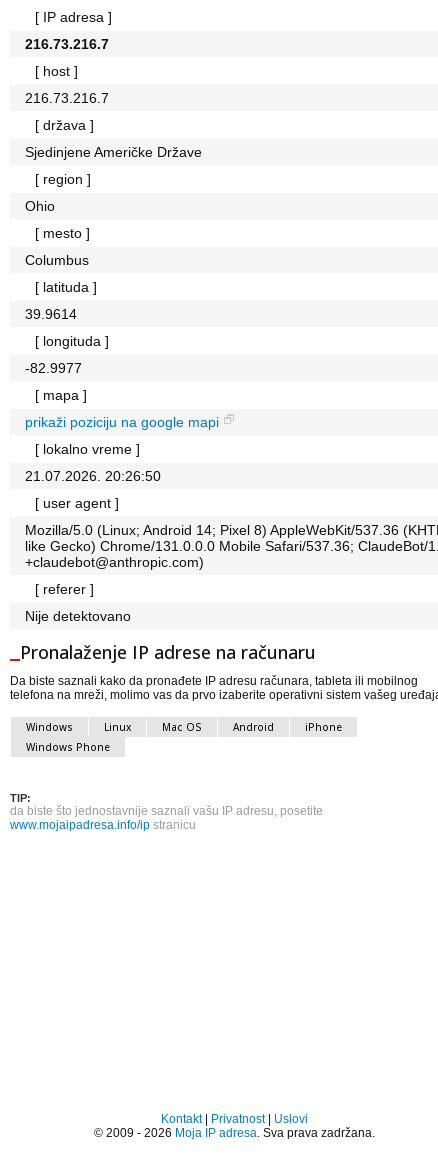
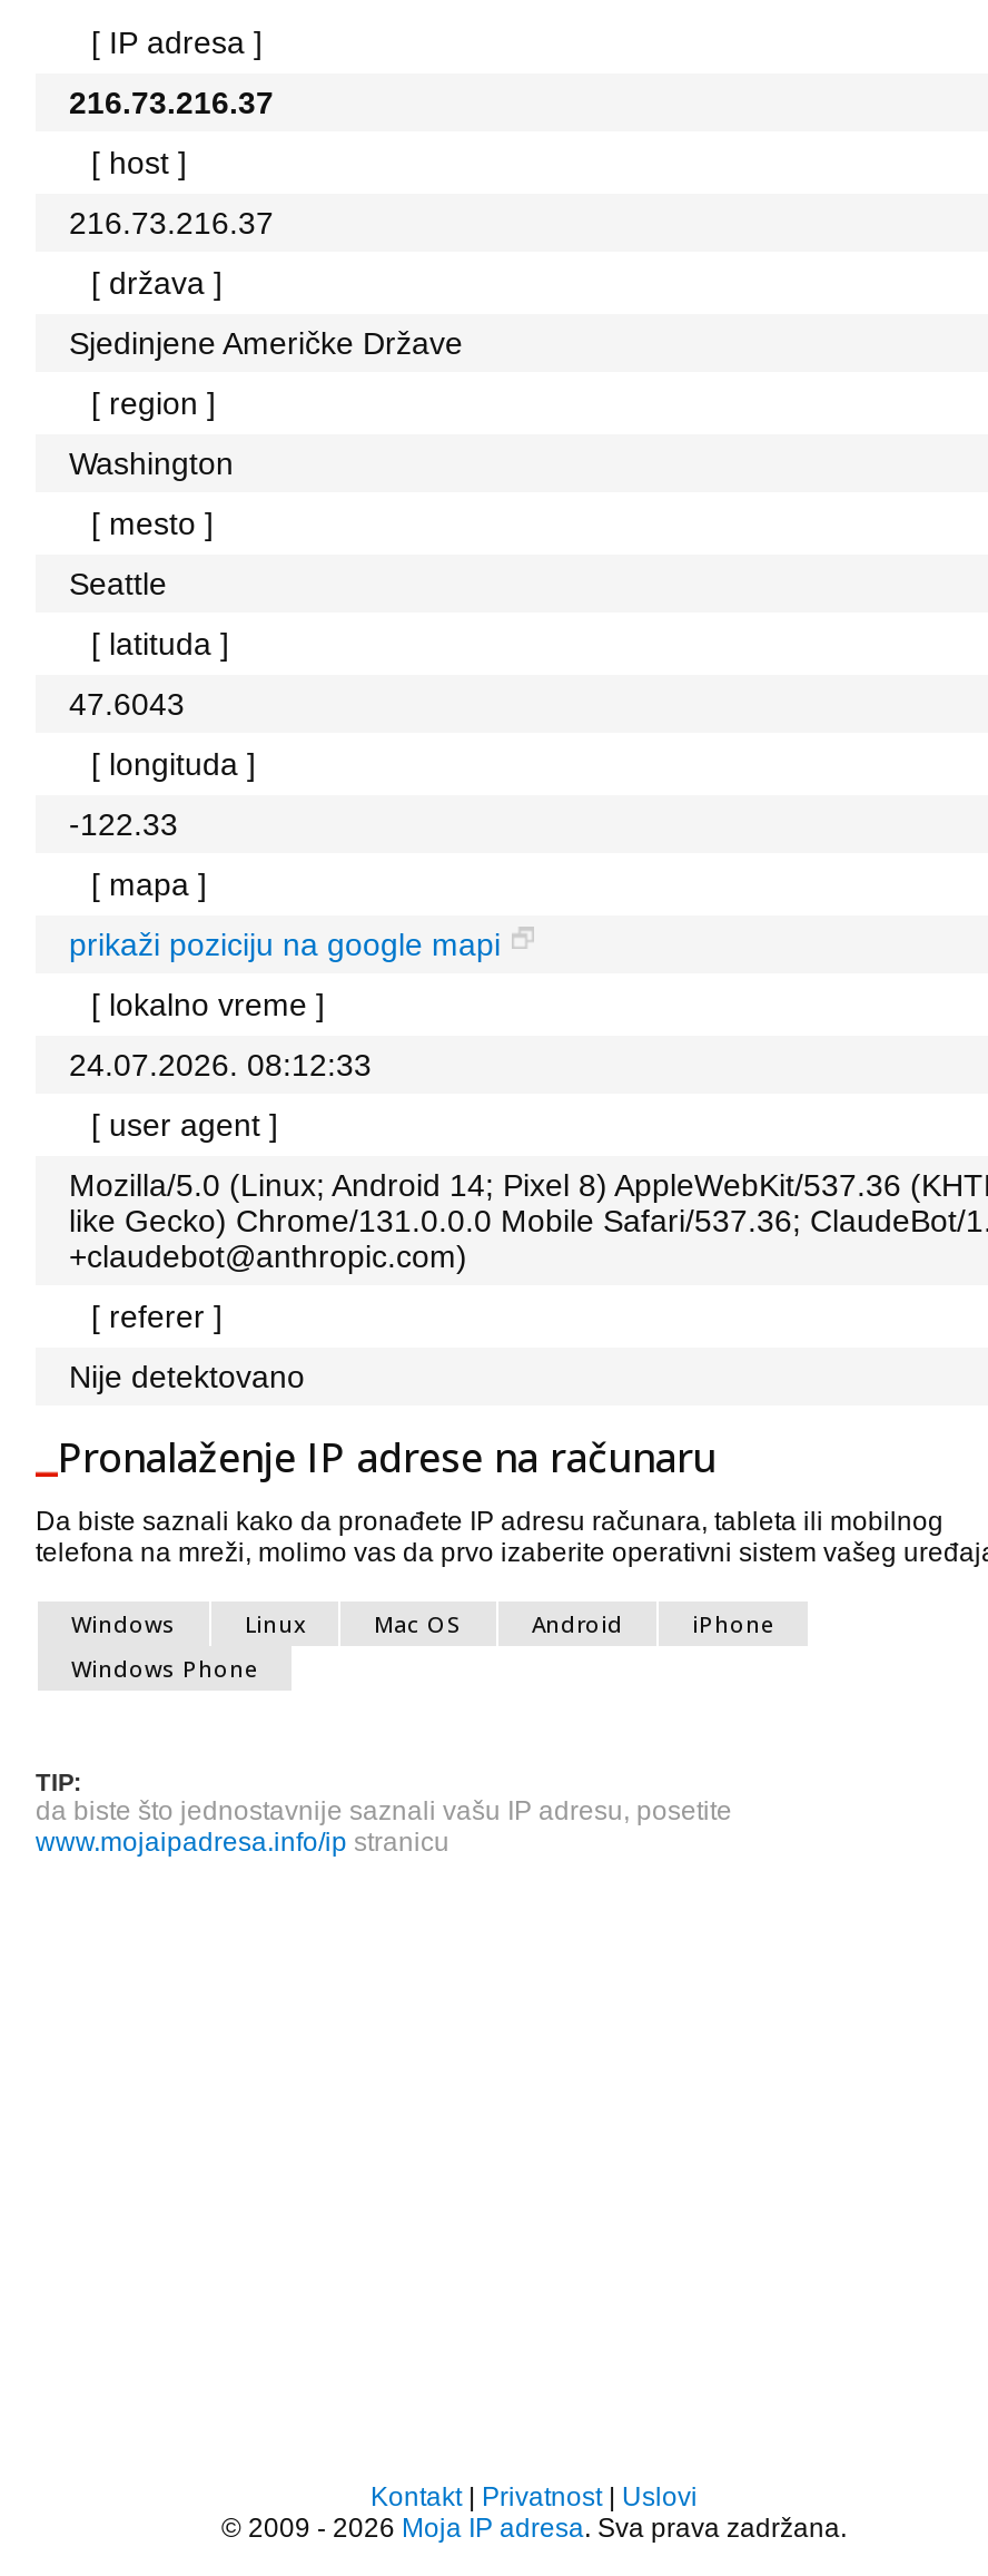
- 216.73.216.7
+ 216.73.216.37

- 216.73.216.7
+ 216.73.216.37

- Ohio
+ Washington

- Columbus
+ Seattle

- 39.9614
+ 47.6043

- -82.9977
+ -122.33

- 21.07.2026. 20:26:50
+ 24.07.2026. 08:12:33
